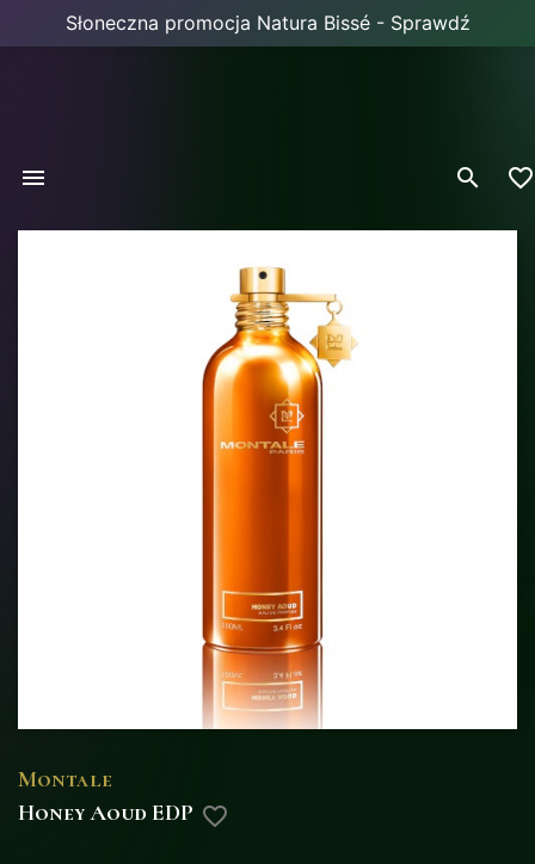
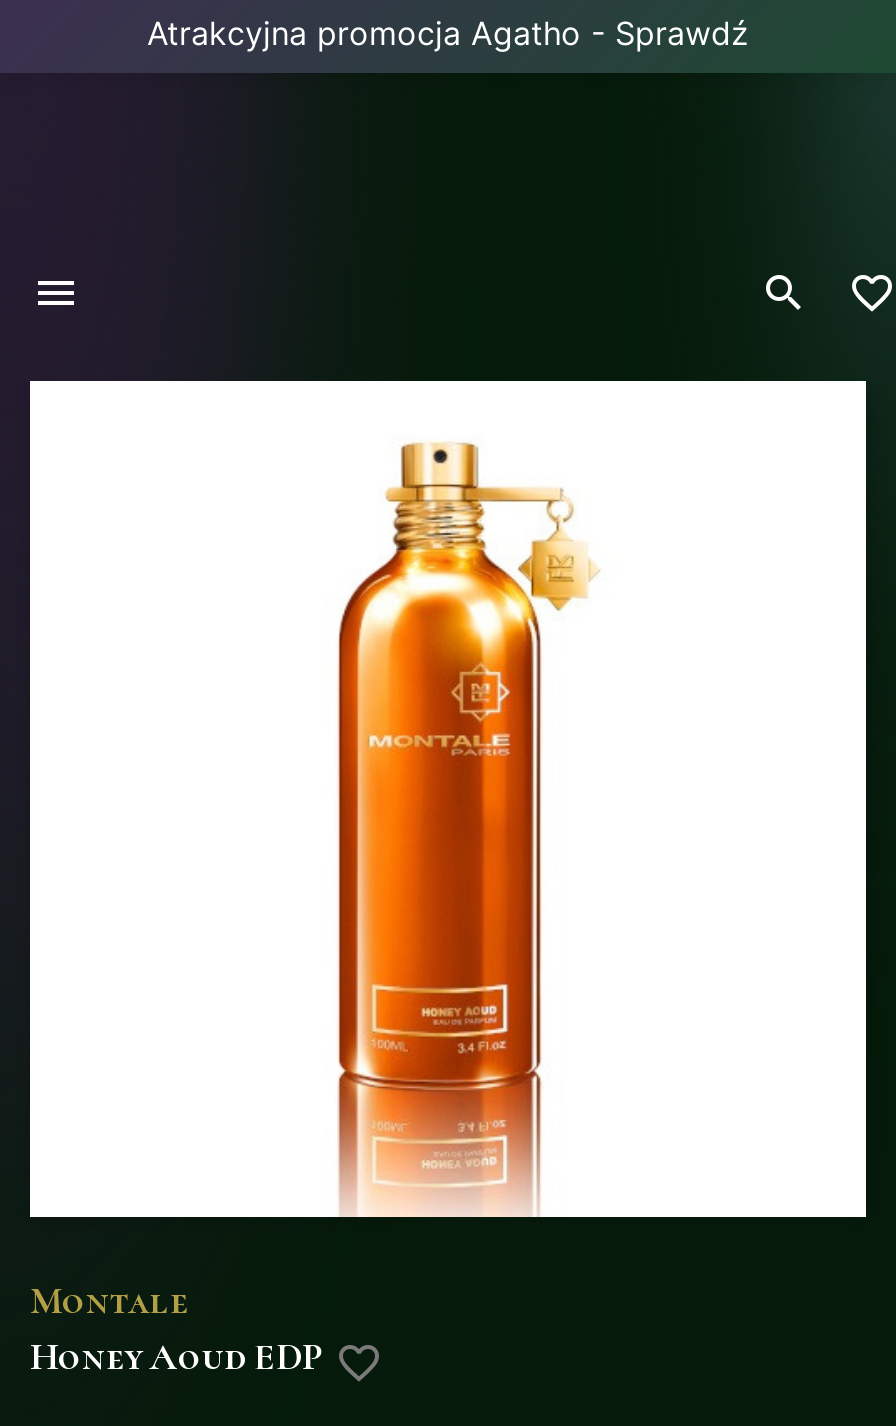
- Słoneczna promocja Natura Bissé - Sprawdź
+ Atrakcyjna promocja Agatho - Sprawdź
